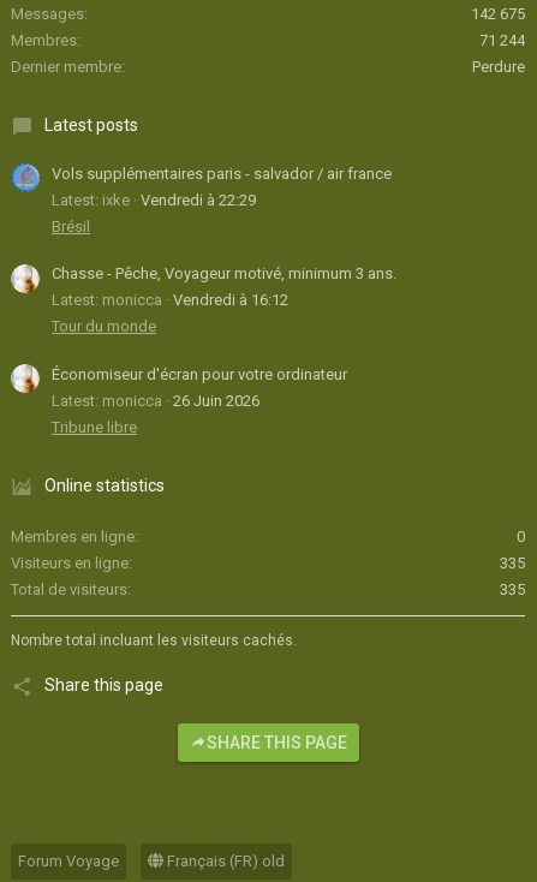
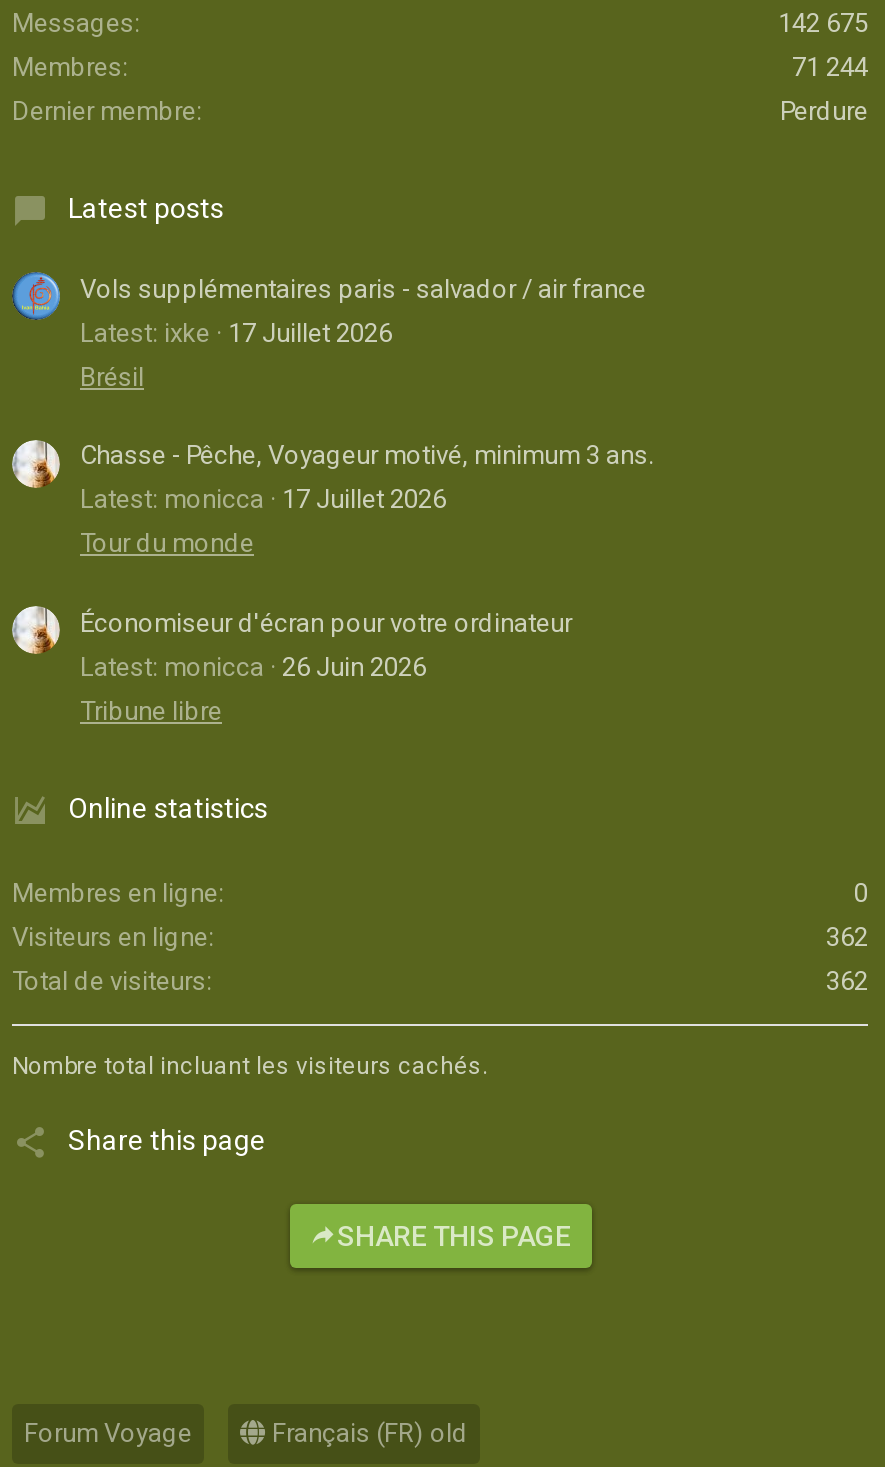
- Latest: ixke Vendredi à 22:29
+ Latest: ixke 17 Juillet 2026

- Latest: monicca Vendredi à 16:12
+ Latest: monicca 17 Juillet 2026

- 335
+ 362

- 335
+ 362
